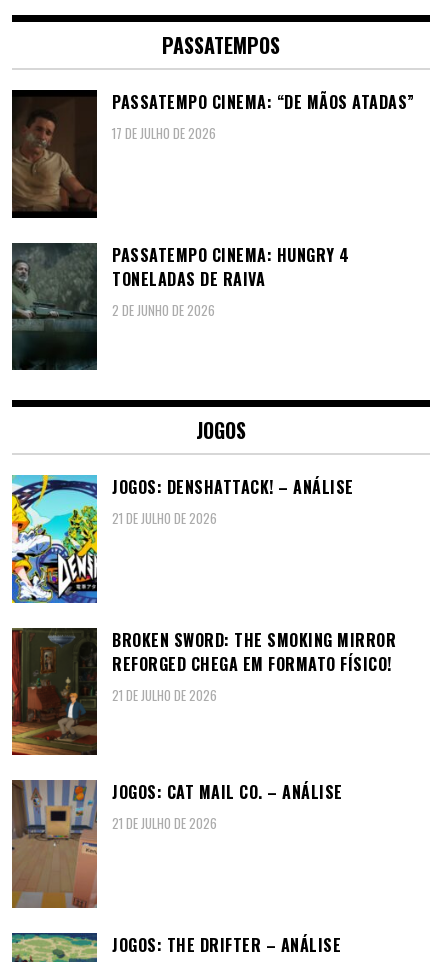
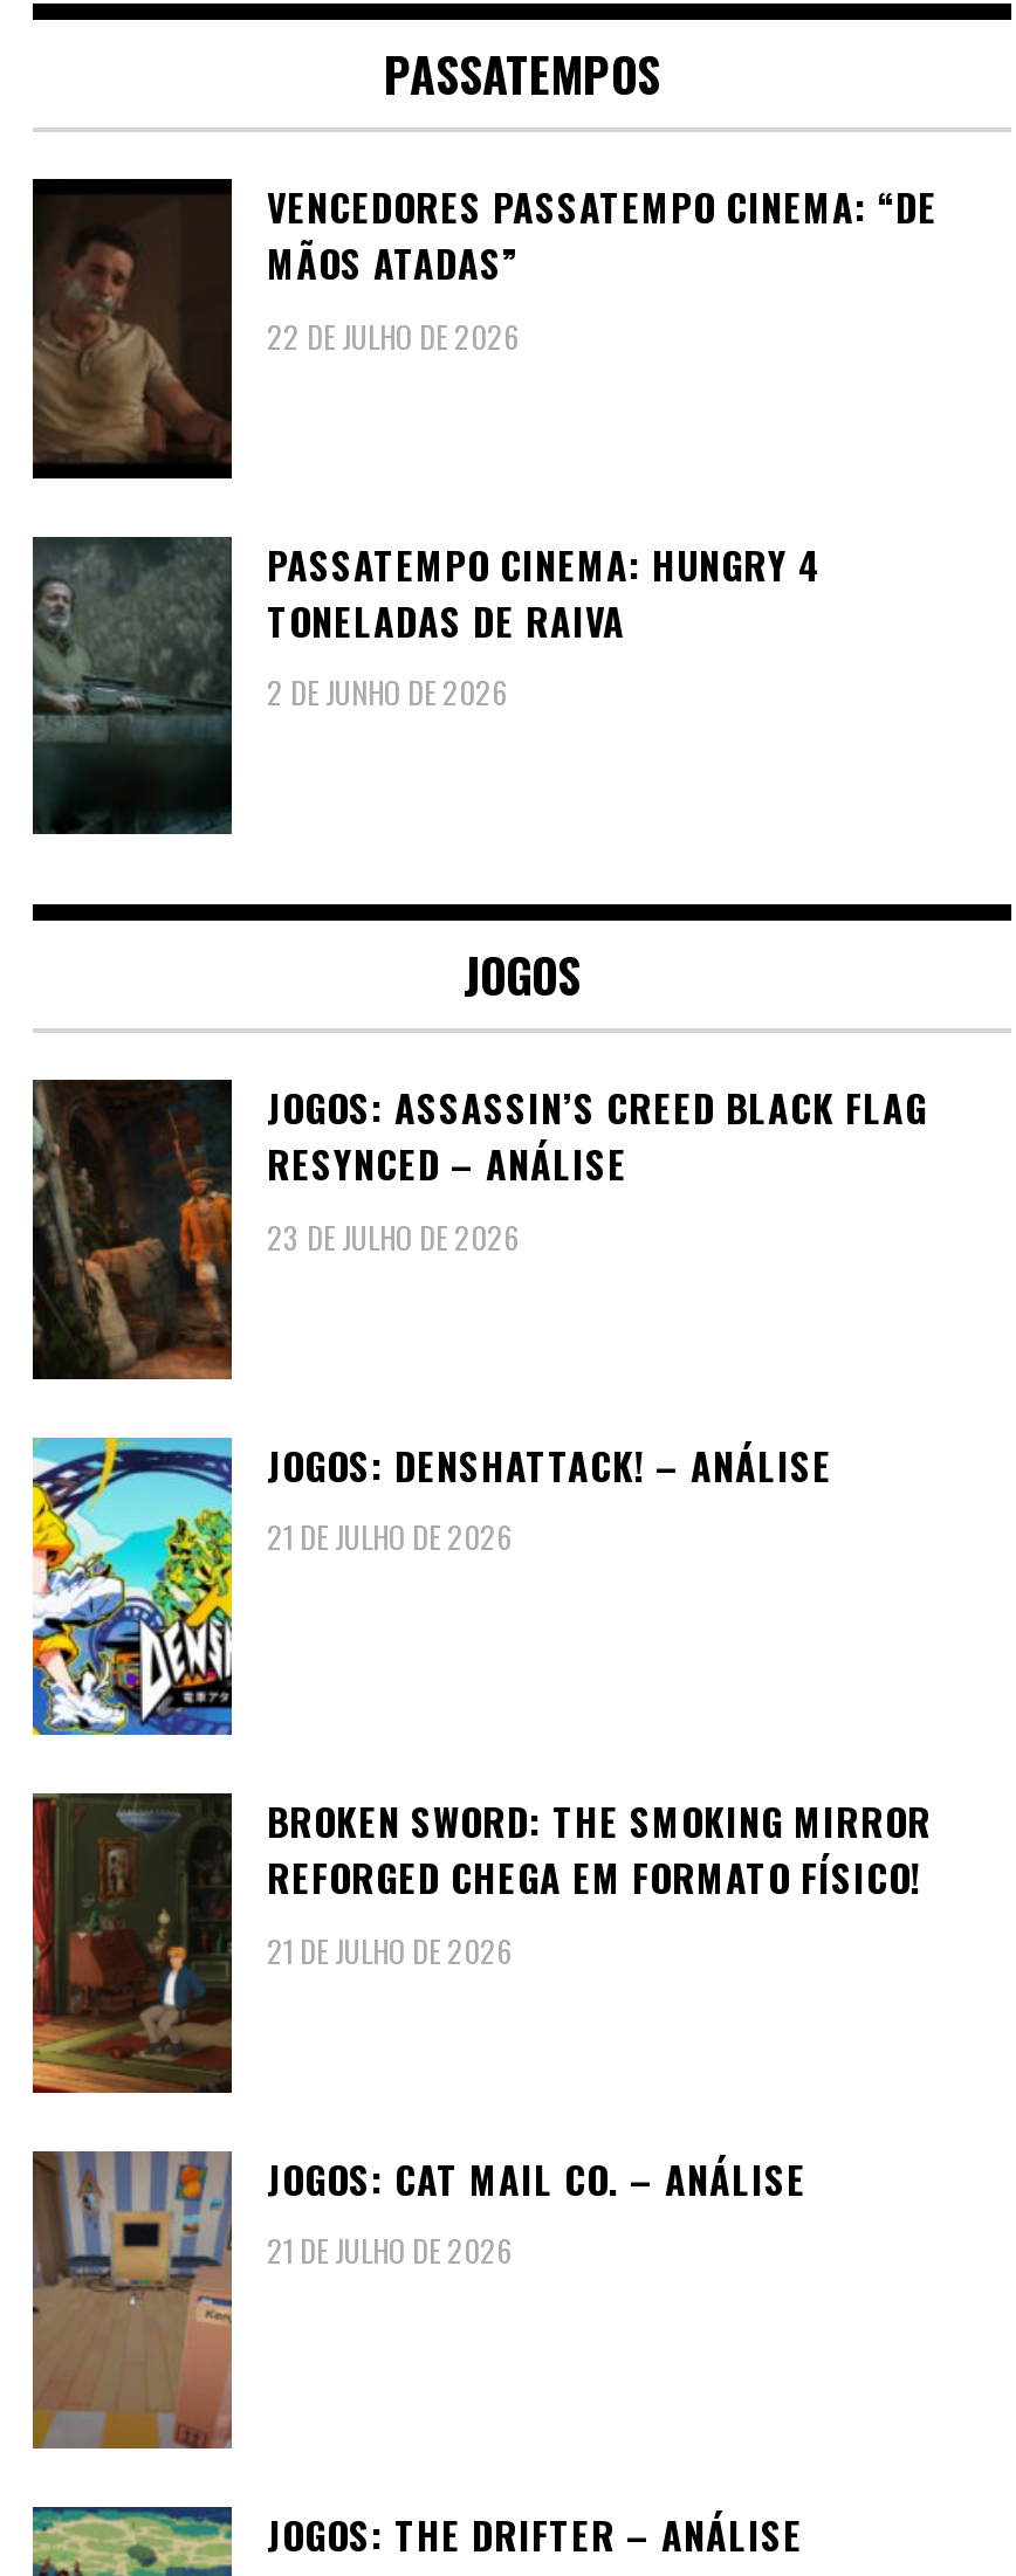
- PASSATEMPO CINEMA: “DE MÃOS ATADAS”
- 17 DE JULHO DE 2026
+ VENCEDORES PASSATEMPO CINEMA: “DE
+ MÃOS ATADAS”
+ 22 DE JULHO DE 2026

+ [image]
+ JOGOS: ASSASSIN’S CREED BLACK FLAG
+ RESYNCED – ANÁLISE
+ 23 DE JULHO DE 2026
